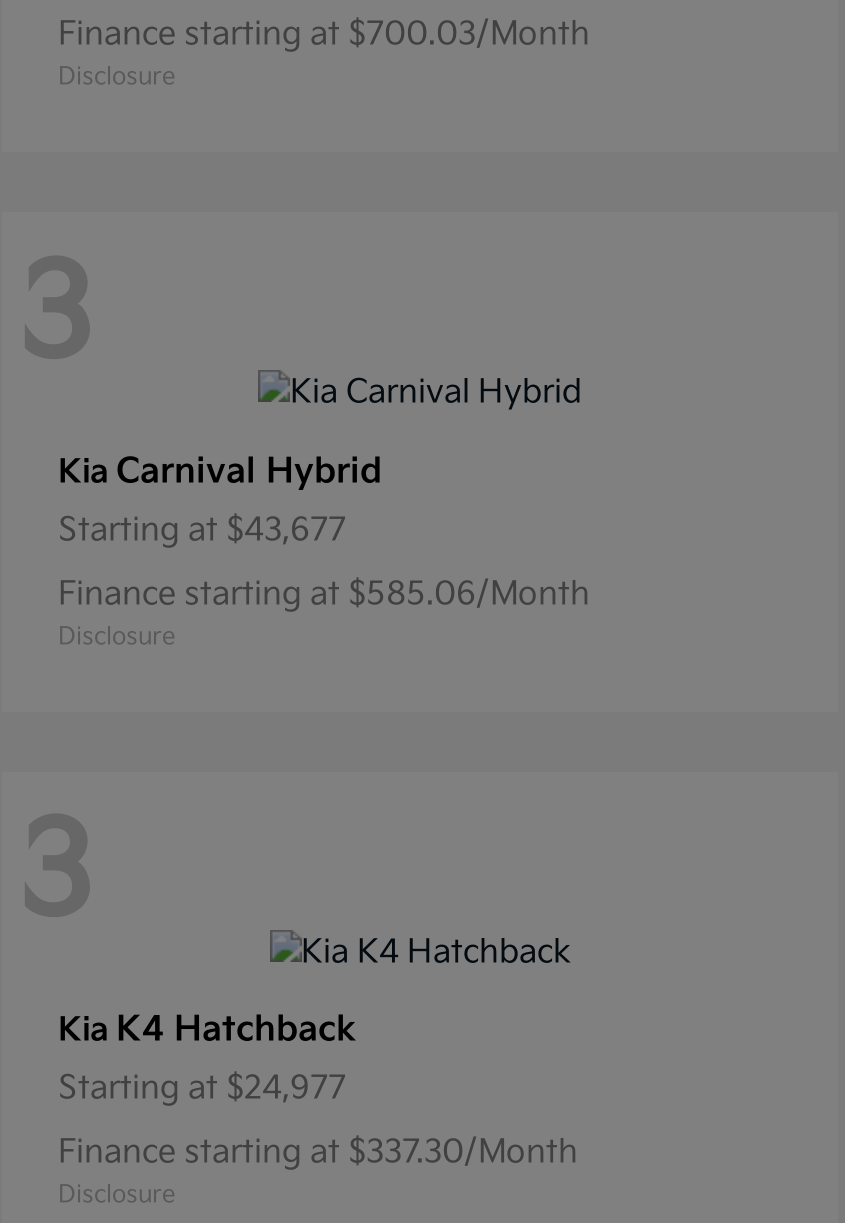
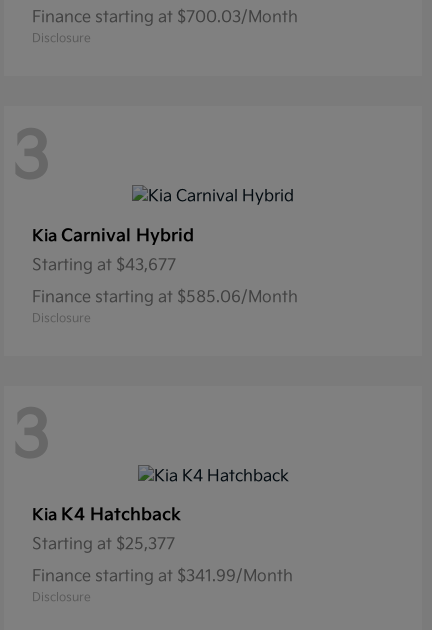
- Starting at $24,977
+ Starting at $25,377

- Finance starting at $337.30/Month
+ Finance starting at $341.99/Month
